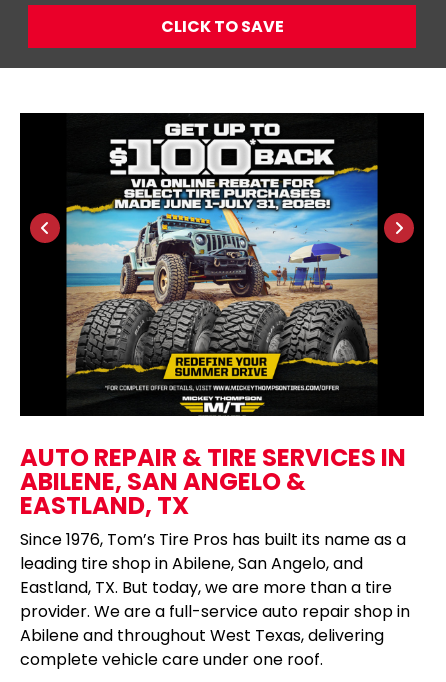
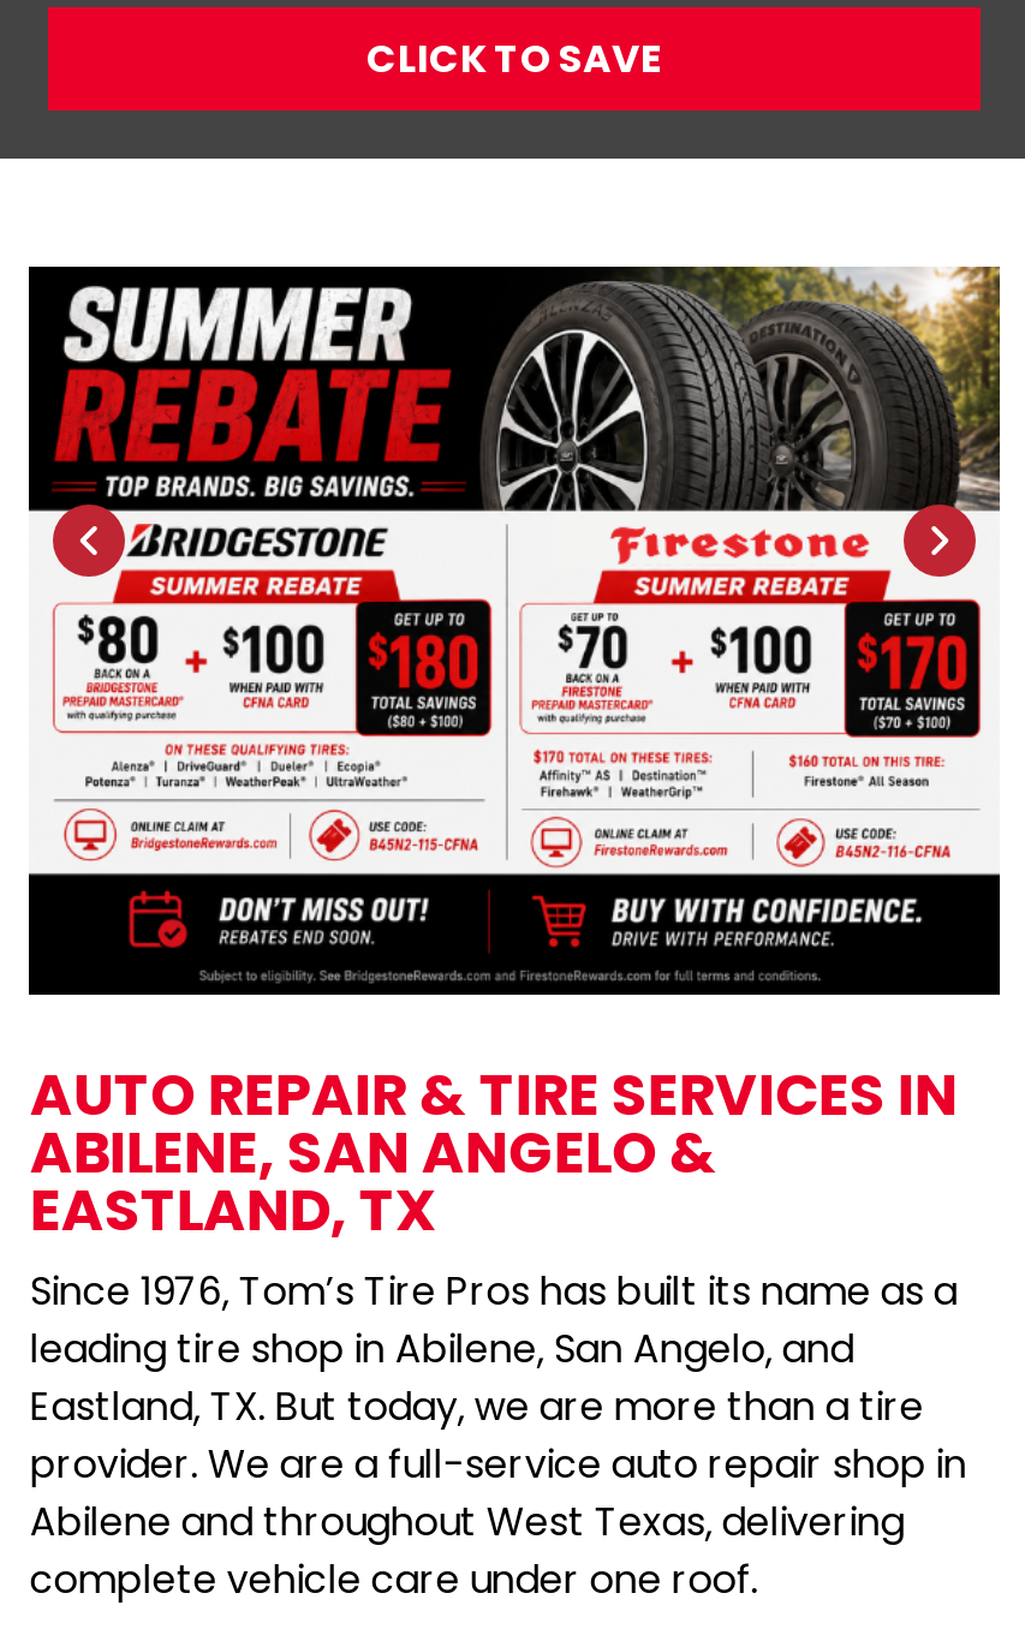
- [image]
+ [image]
